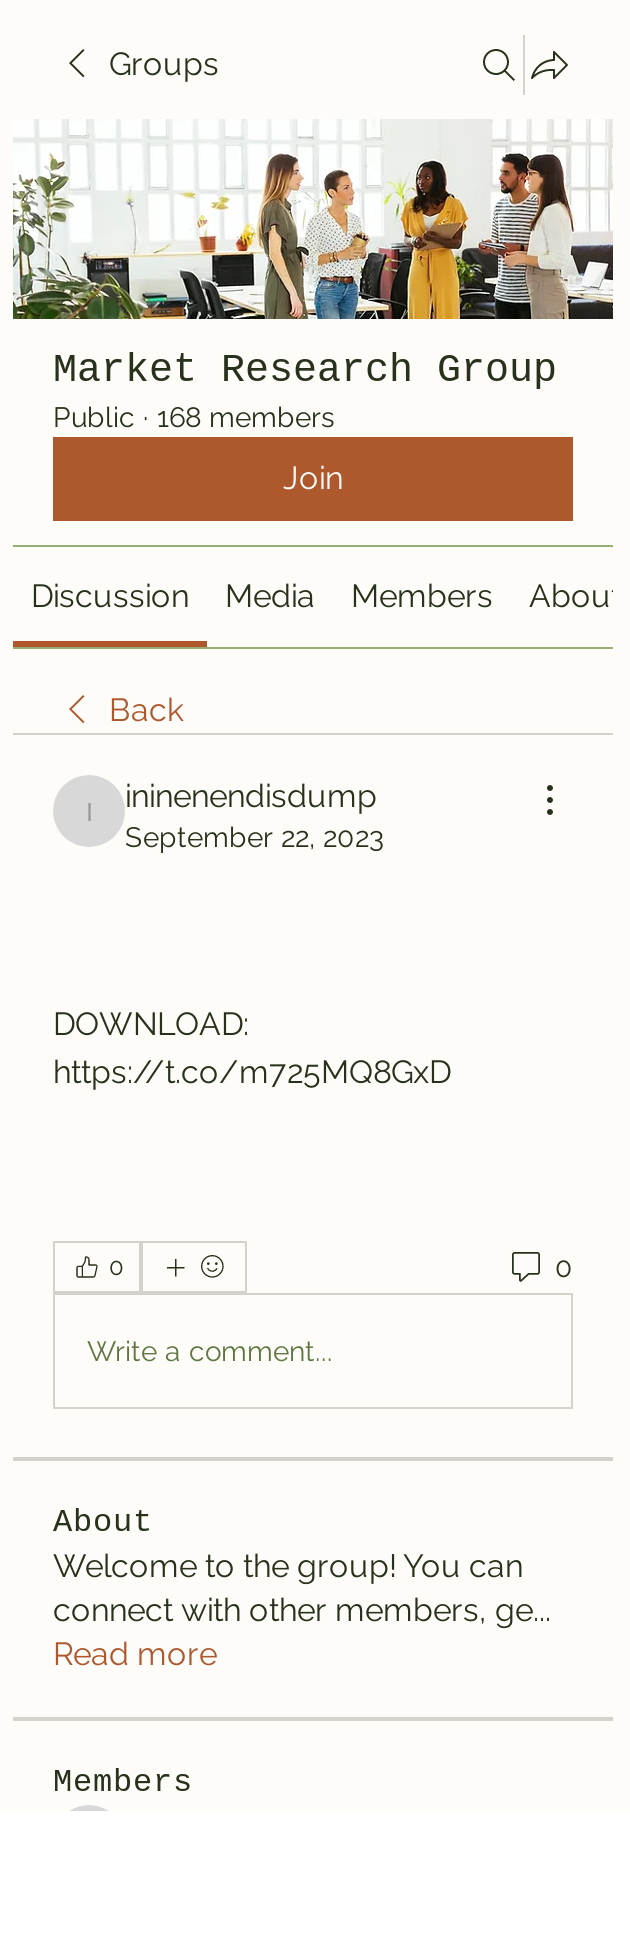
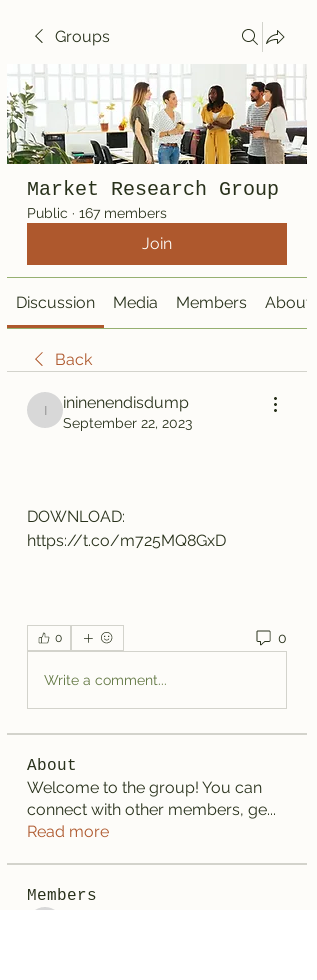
- Public · 168 members
+ Public · 167 members
